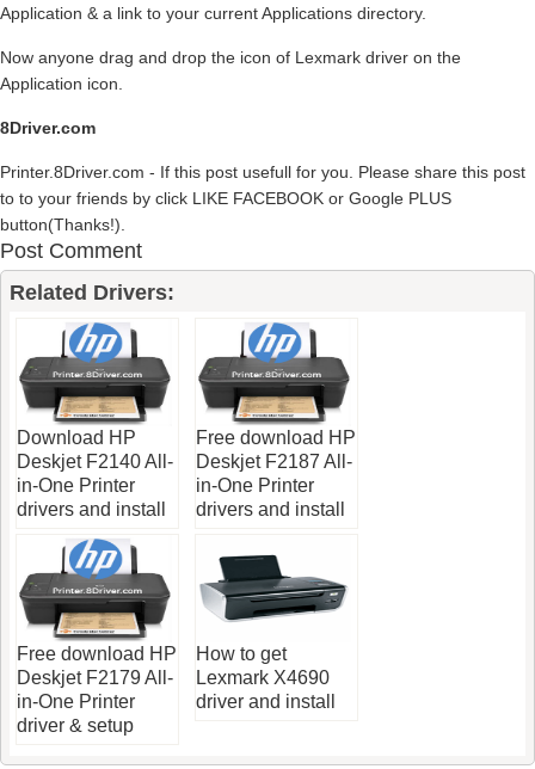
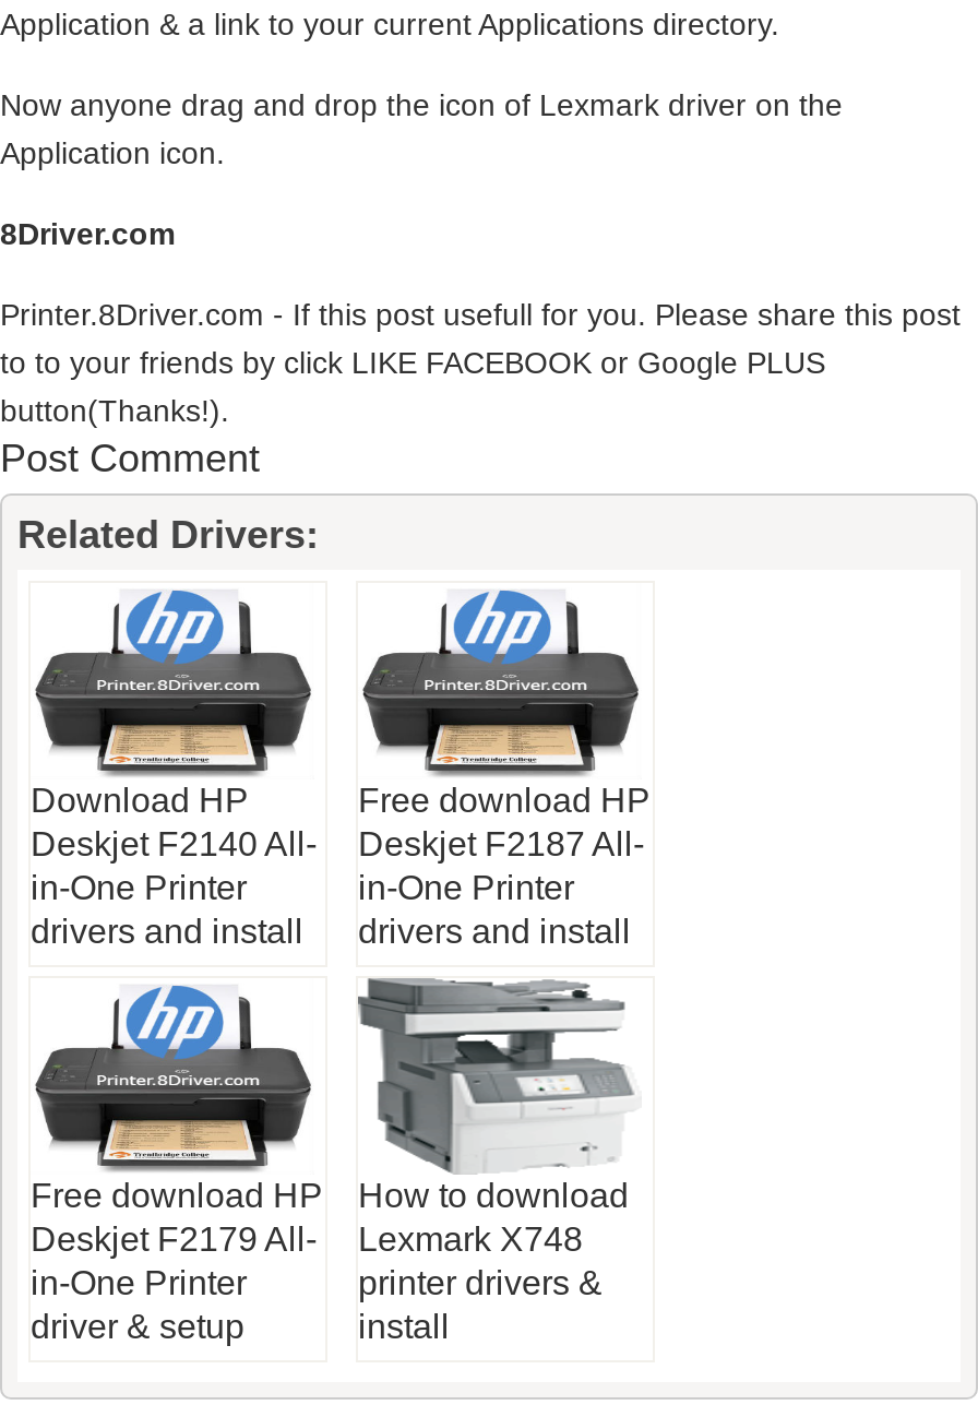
- [image]
- How to get
- Lexmark X4690
- driver and install
+ [image]
+ How to download
+ Lexmark X748
+ printer drivers &
+ install
